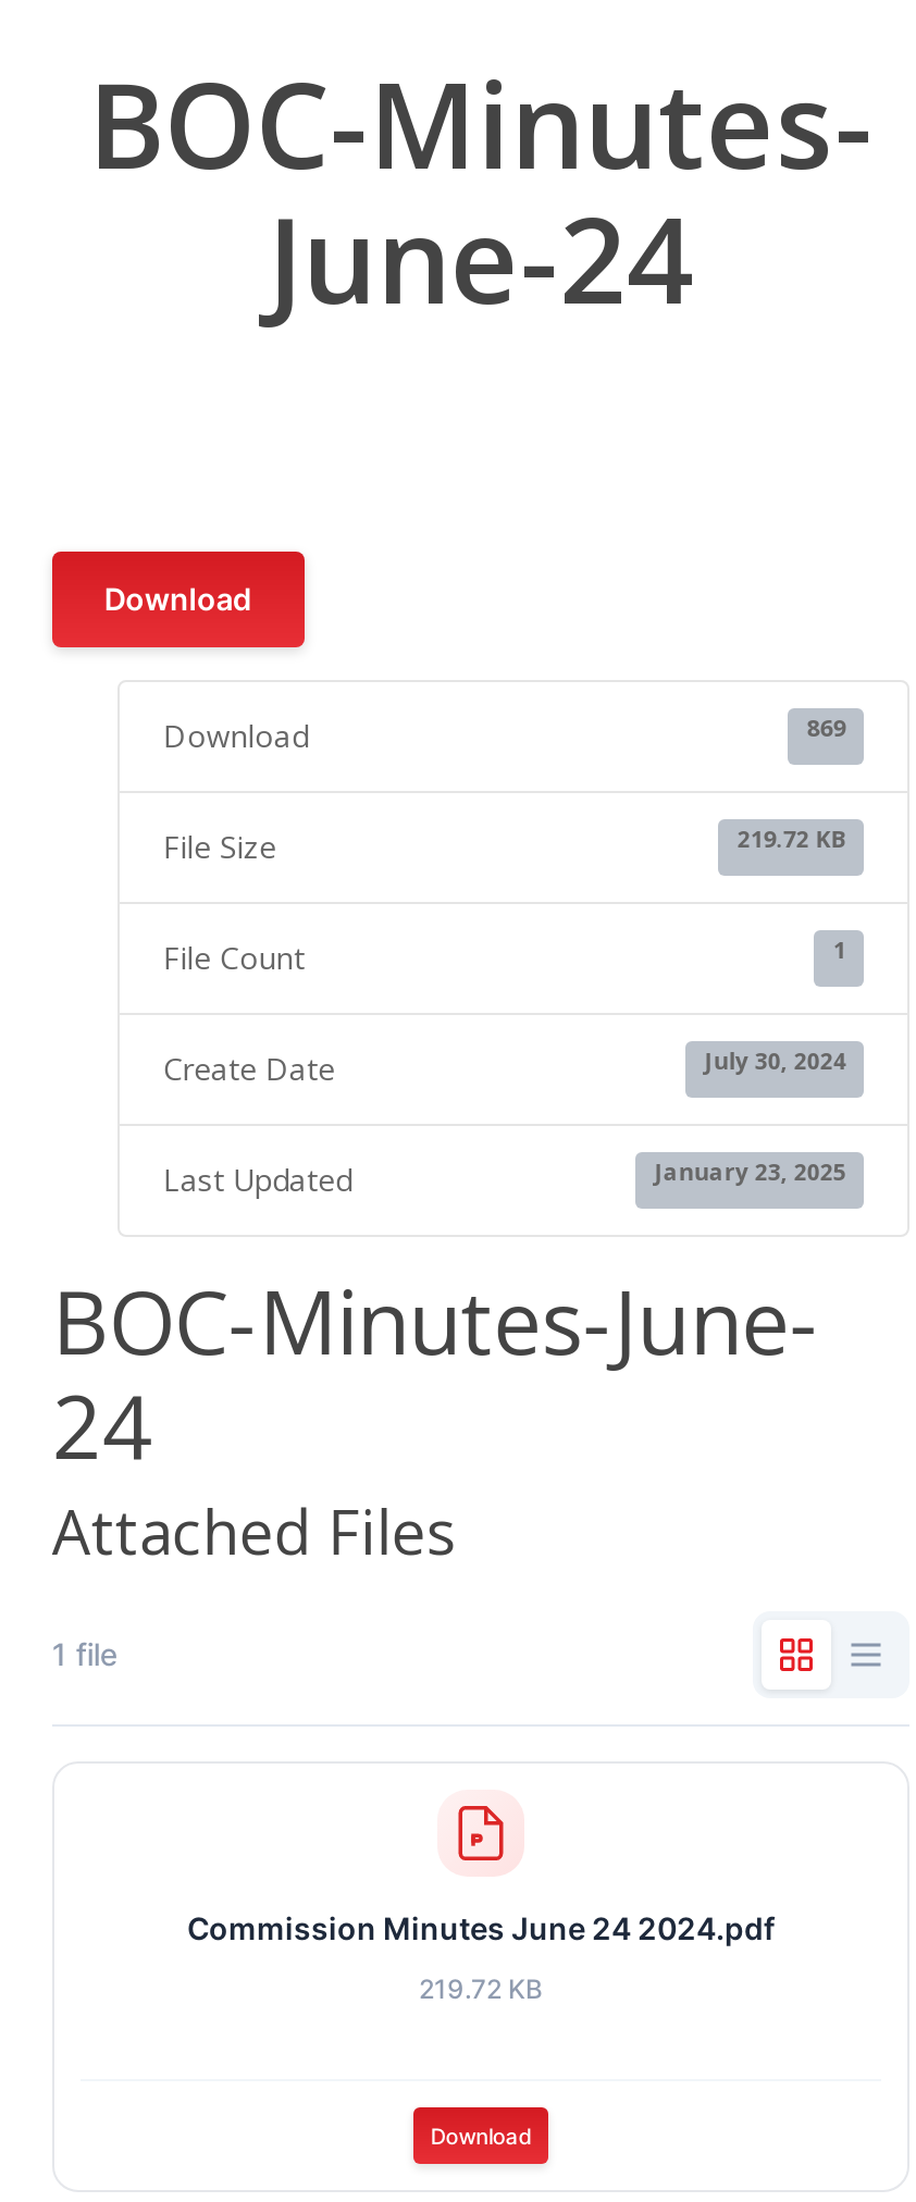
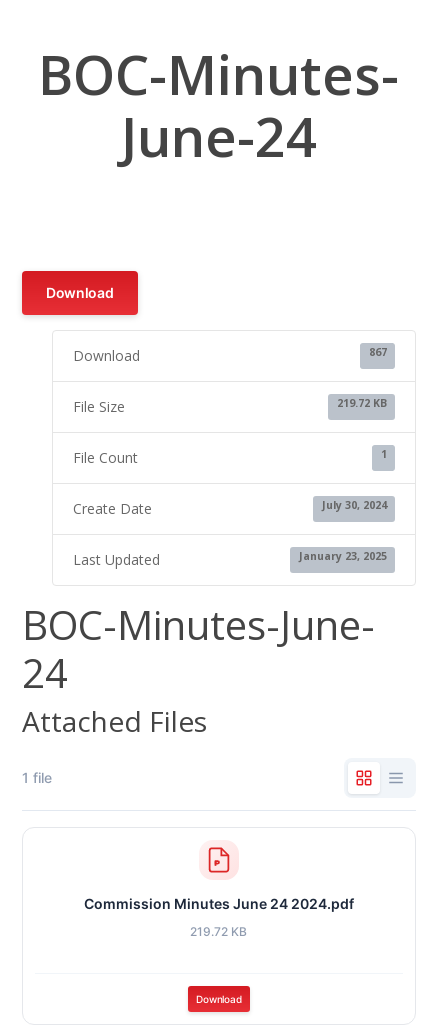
- 869
+ 867
